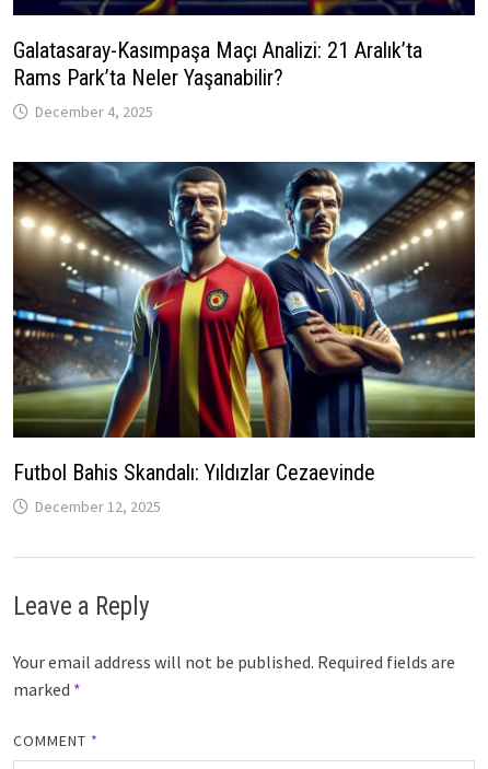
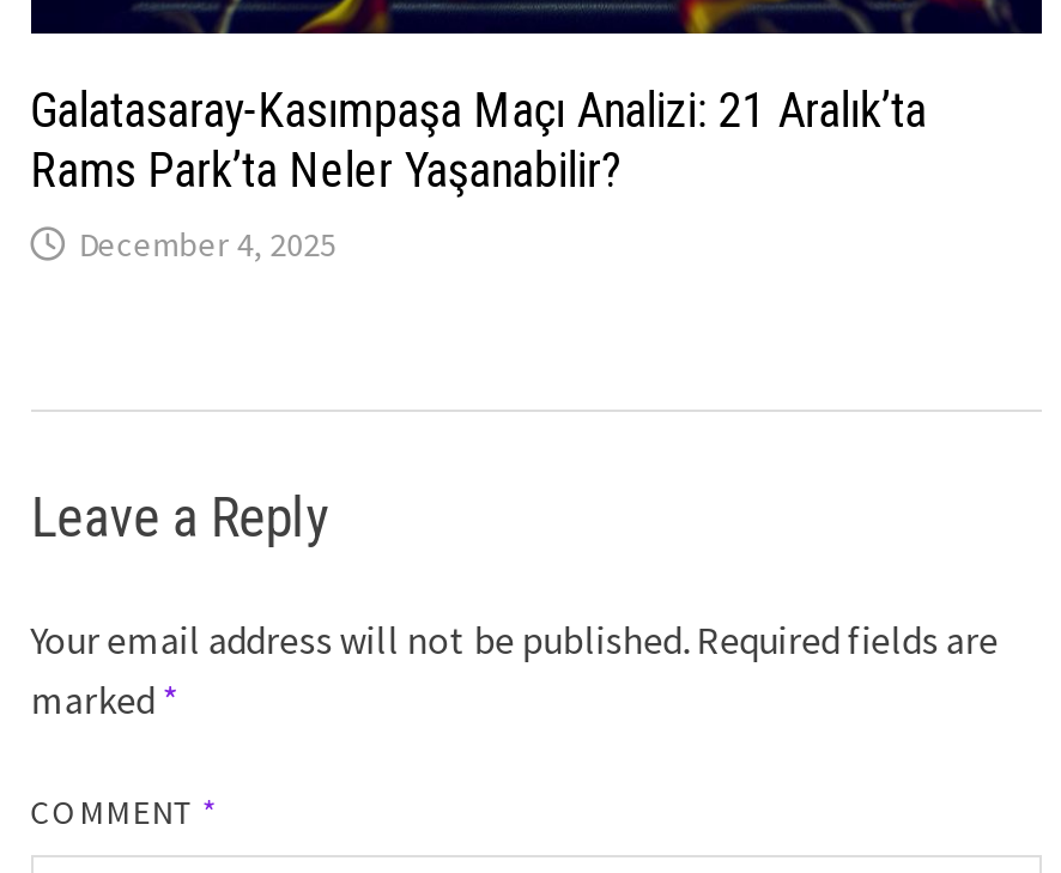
- [image]
- Futbol Bahis Skandalı: Yıldızlar Cezaevinde
- December 12, 2025
